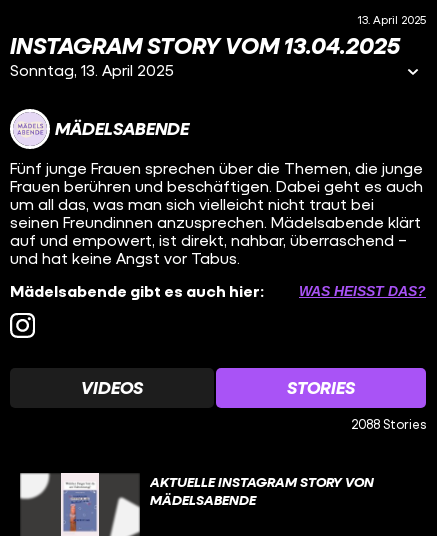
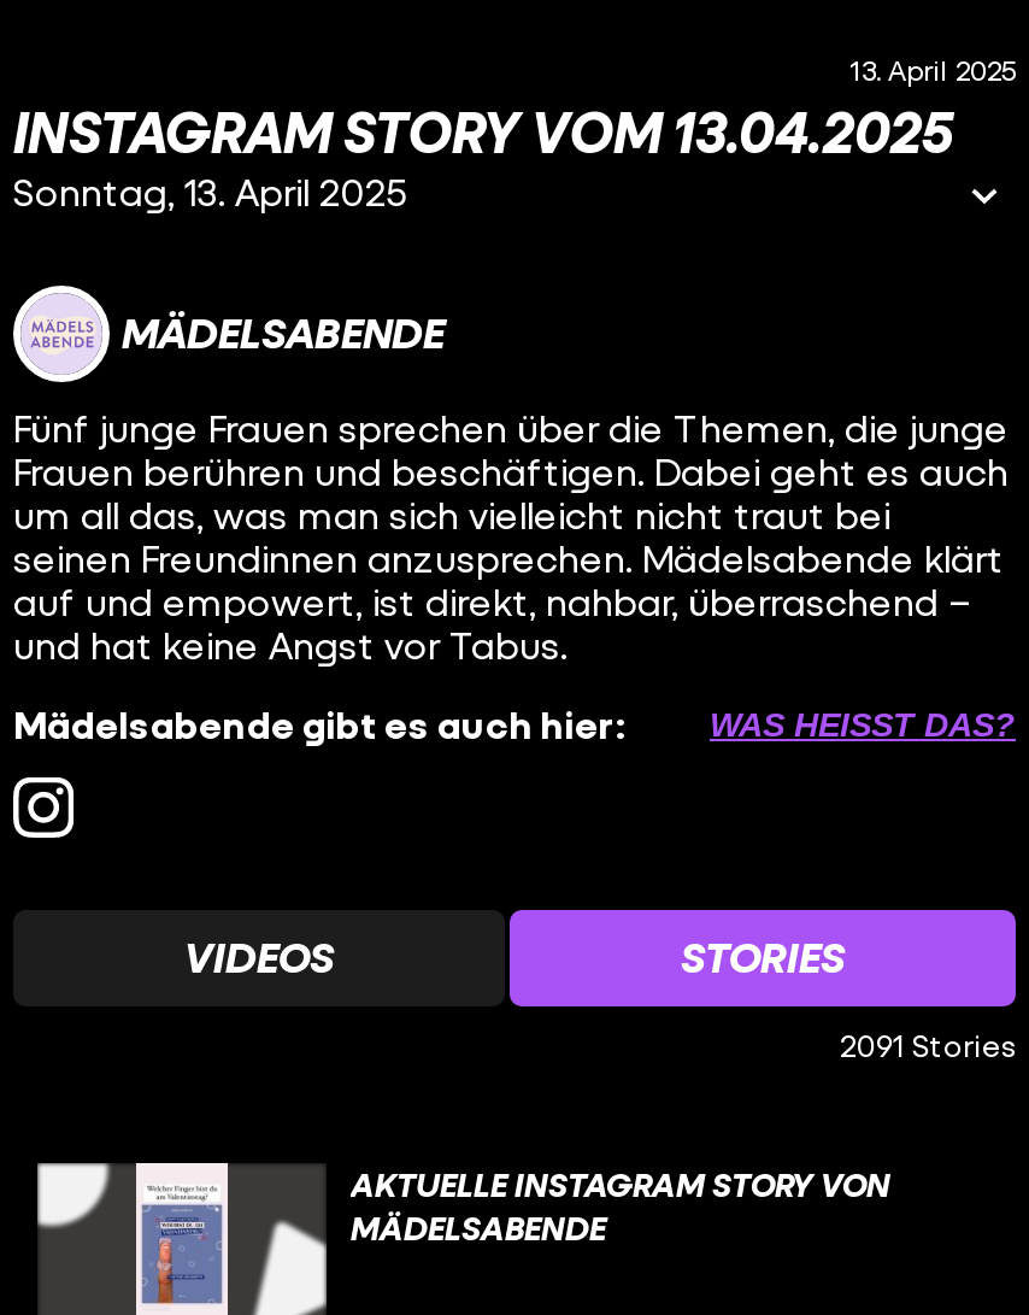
- 2088 Stories
+ 2091 Stories
